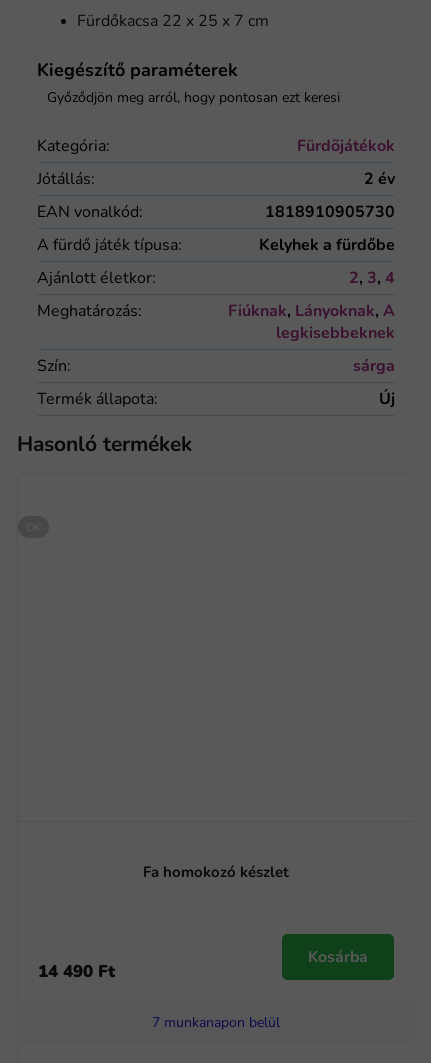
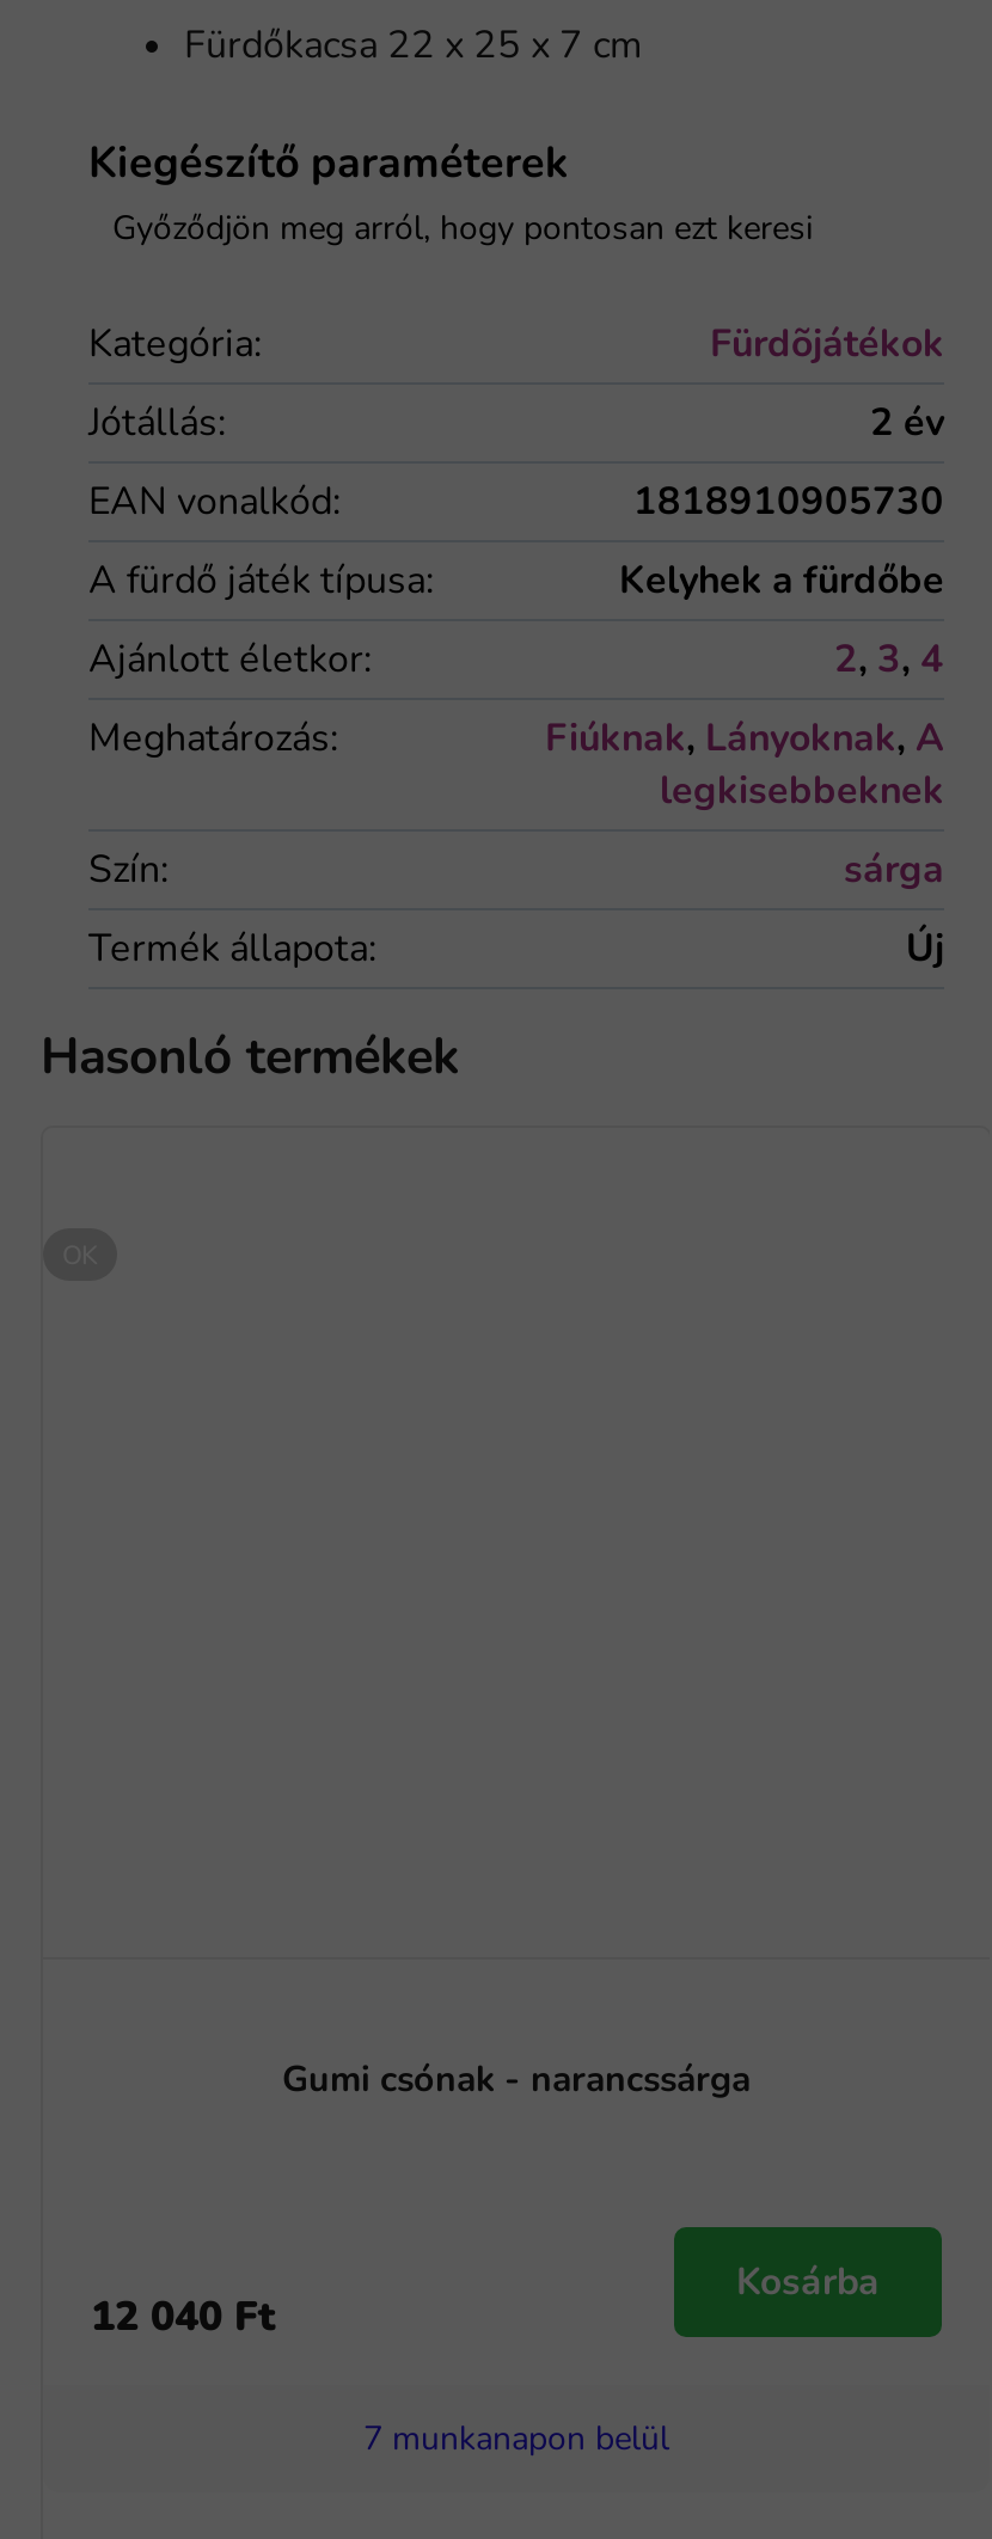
- Fa homokozó készlet
+ Gumi csónak - narancssárga

- 14 490 Ft
+ 12 040 Ft
